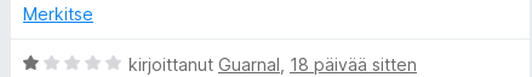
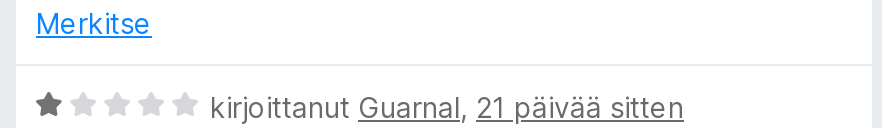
- kirjoittanut Guarnal, 18 päivää sitten
+ kirjoittanut Guarnal, 21 päivää sitten
